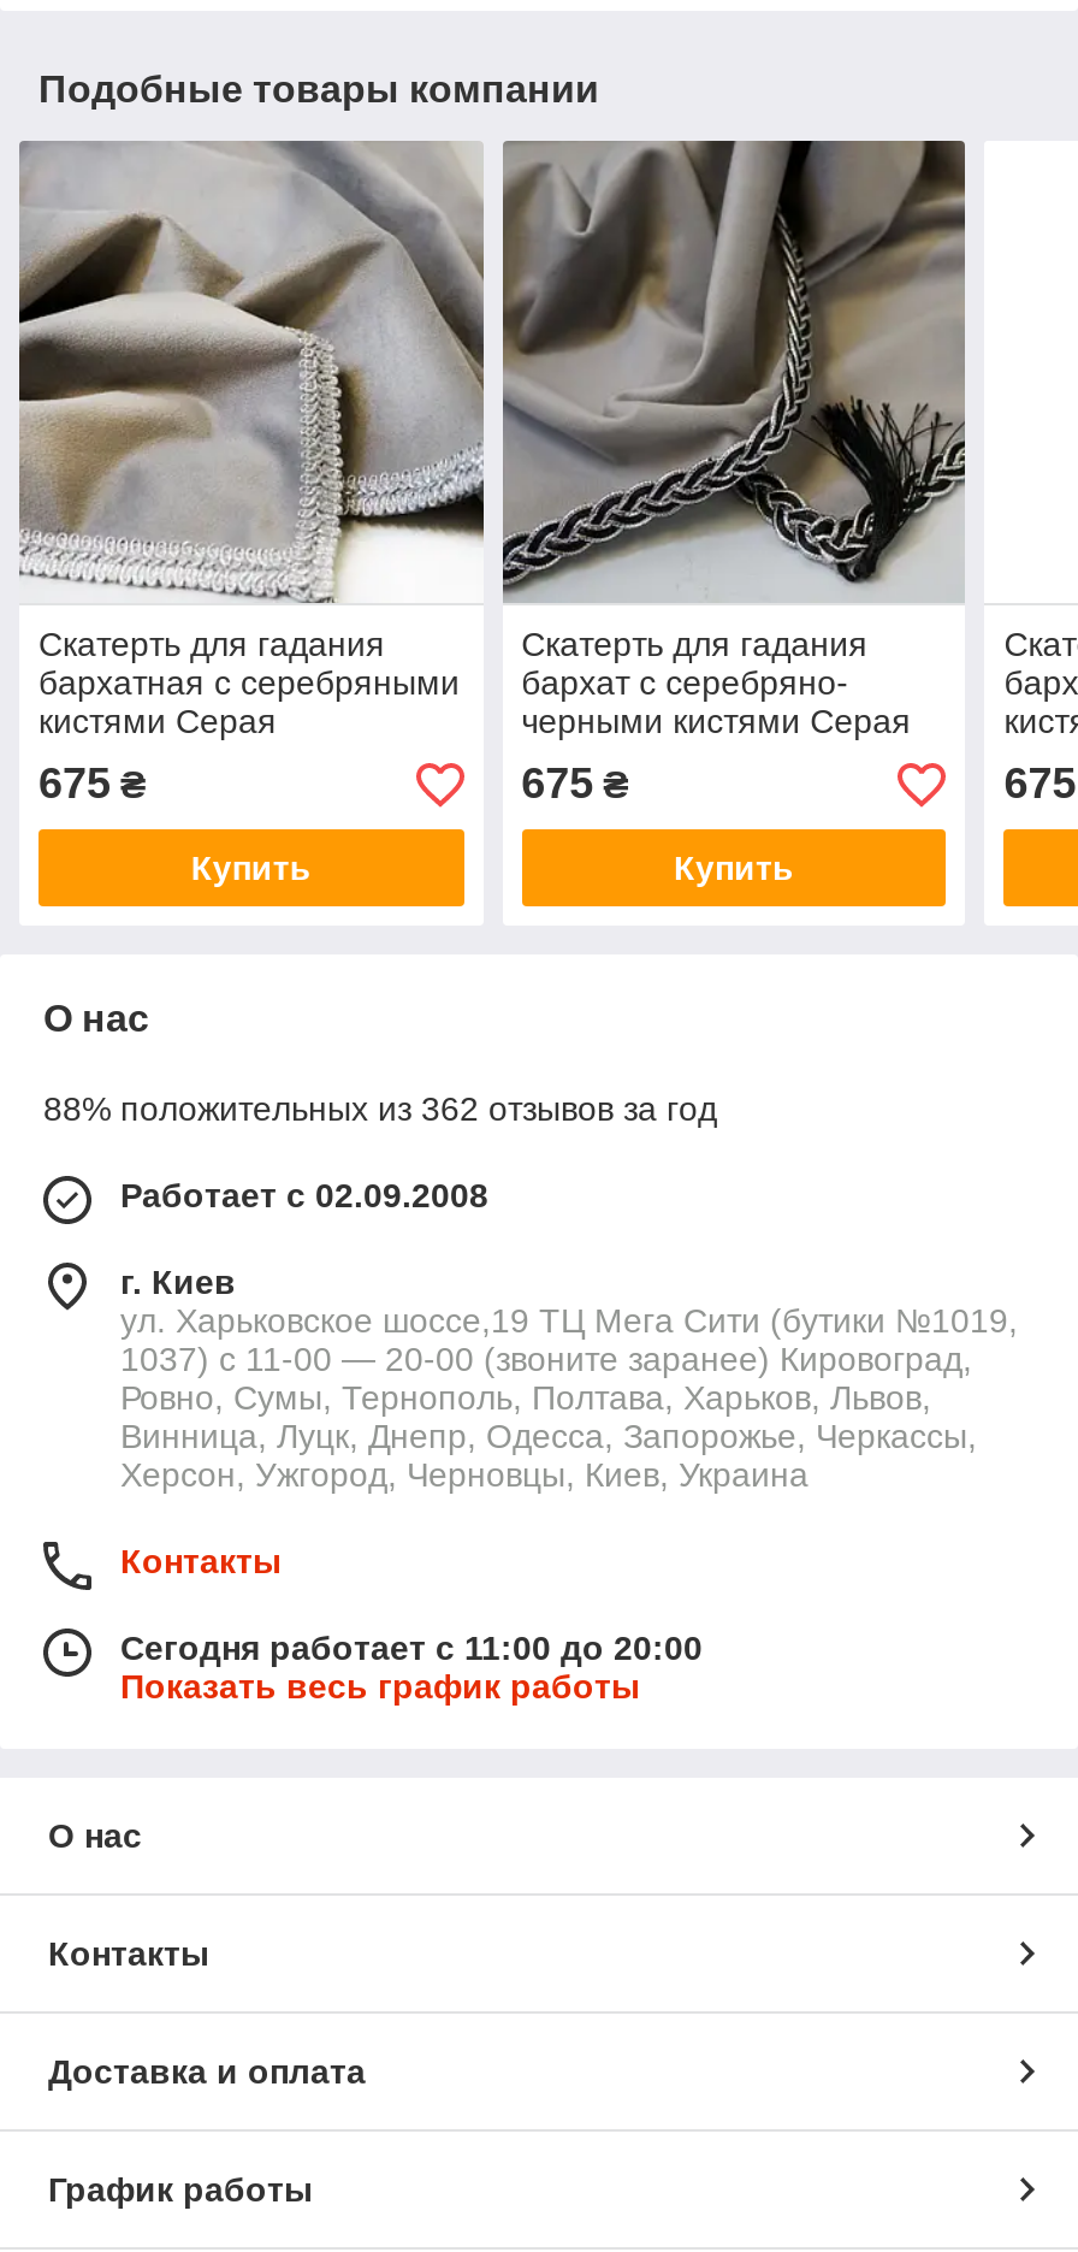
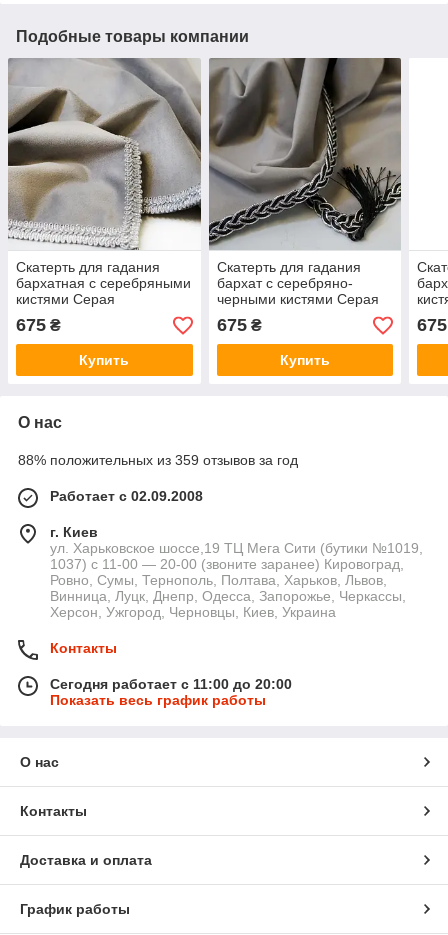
- 88% положительных из 362 отзывов за год
+ 88% положительных из 359 отзывов за год
